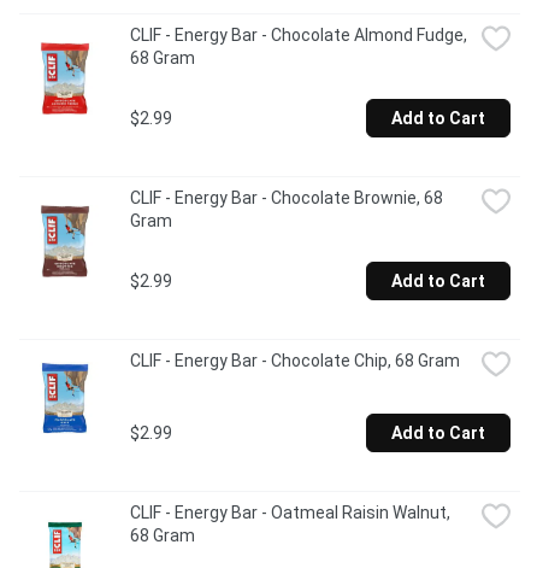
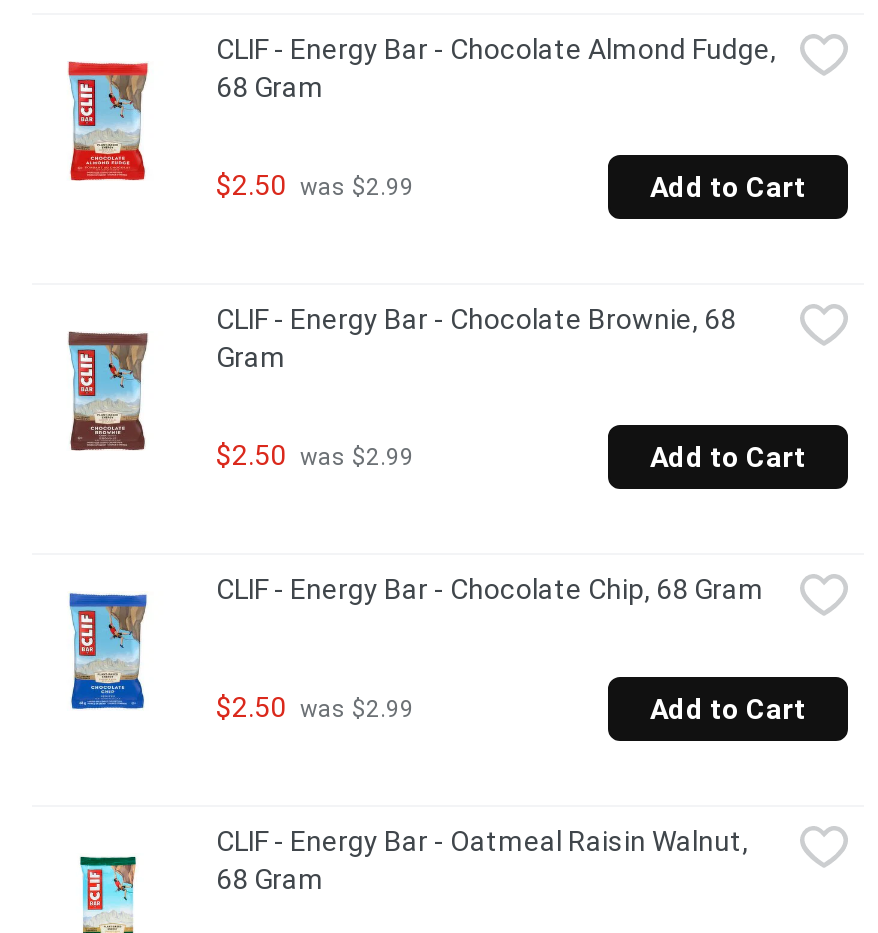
- $2.99
+ $2.50 was $2.99

- $2.99
+ $2.50 was $2.99

- $2.99
+ $2.50 was $2.99
